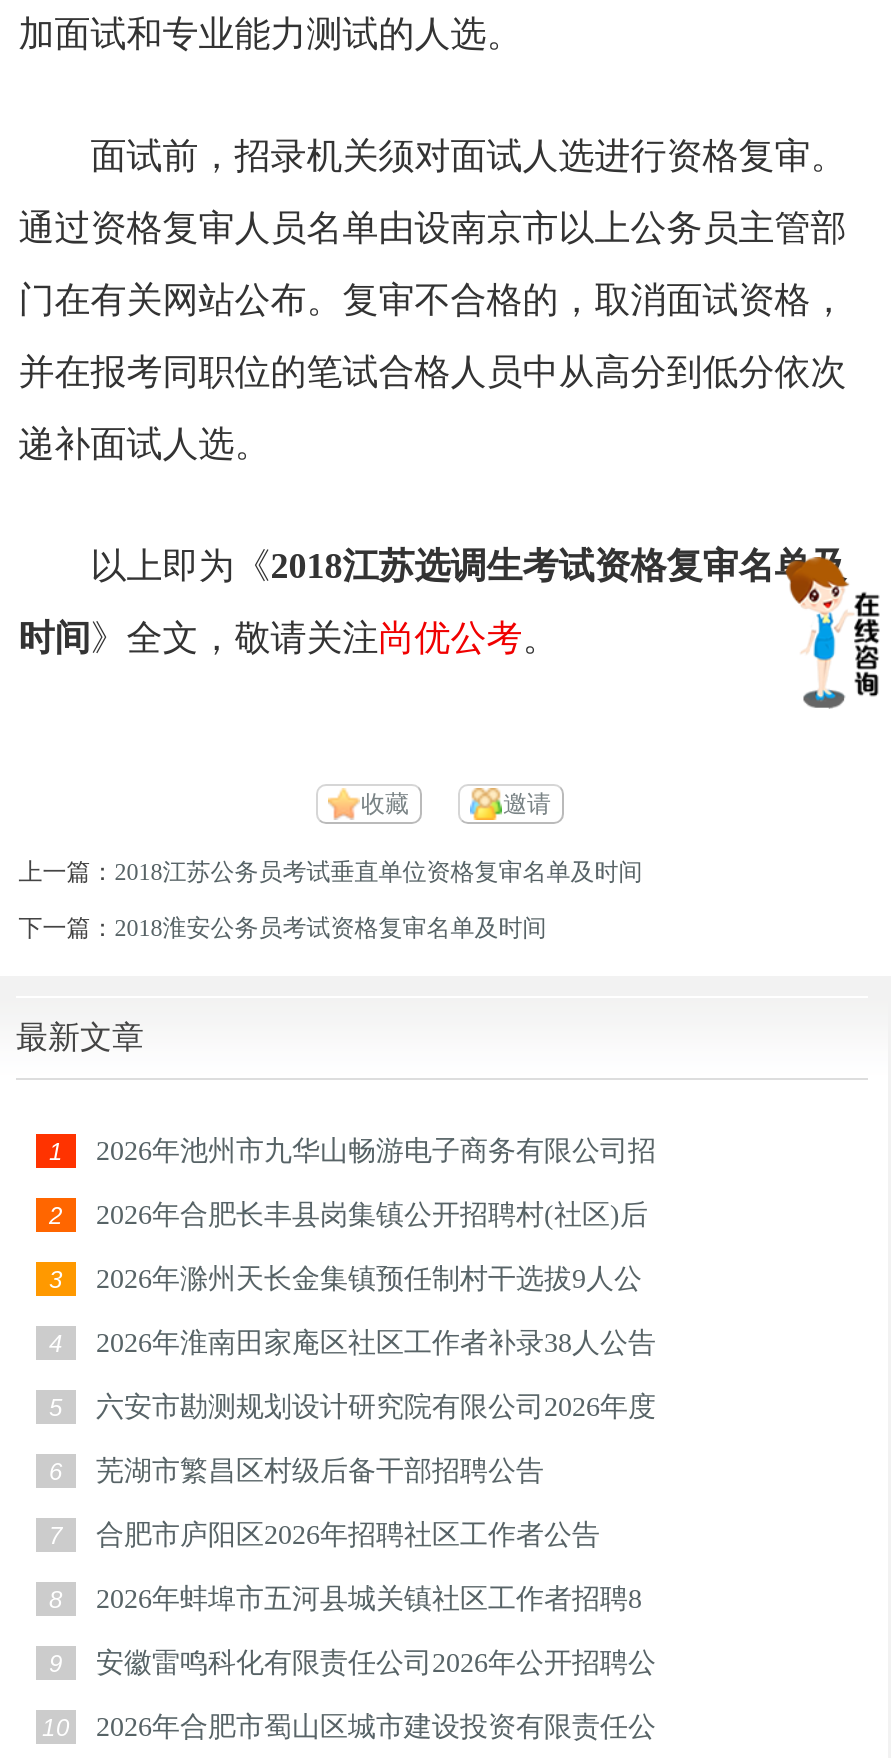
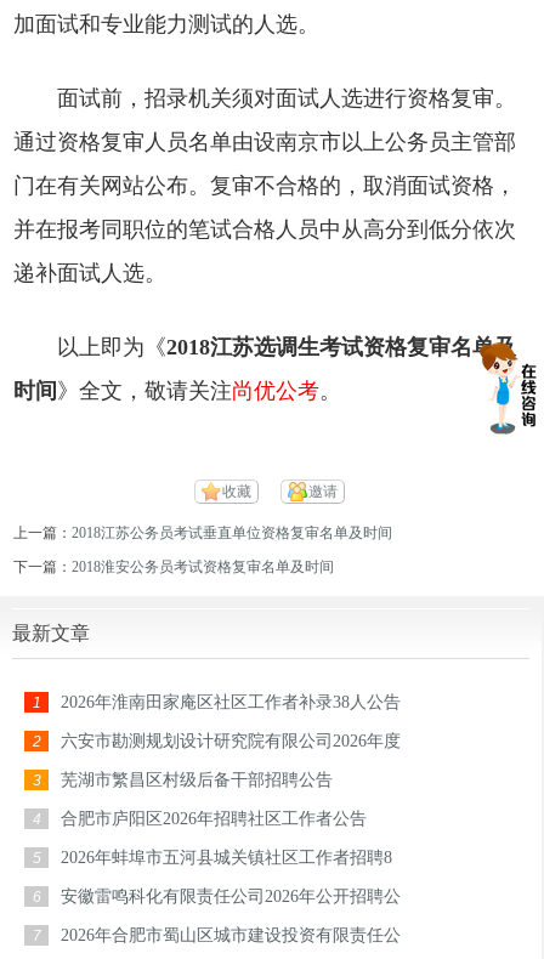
- 2026年池州市九华山畅游电子商务有限公司招
- 2
- 2026年合肥长丰县岗集镇公开招聘村(社区)后
- 3
- 2026年滁州天长金集镇预任制村干选拔9人公
- 4

- 5 六安市勘测规划设计研究院有限公司2026年度
+ 2 六安市勘测规划设计研究院有限公司2026年度

- 6 芜湖市繁昌区村级后备干部招聘公告
+ 3 芜湖市繁昌区村级后备干部招聘公告

- 7 合肥市庐阳区2026年招聘社区工作者公告
+ 4 合肥市庐阳区2026年招聘社区工作者公告

- 8 2026年蚌埠市五河县城关镇社区工作者招聘8
+ 5 2026年蚌埠市五河县城关镇社区工作者招聘8

- 9 安徽雷鸣科化有限责任公司2026年公开招聘公
+ 6 安徽雷鸣科化有限责任公司2026年公开招聘公

- 10 2026年合肥市蜀山区城市建设投资有限责任公
+ 7 2026年合肥市蜀山区城市建设投资有限责任公
